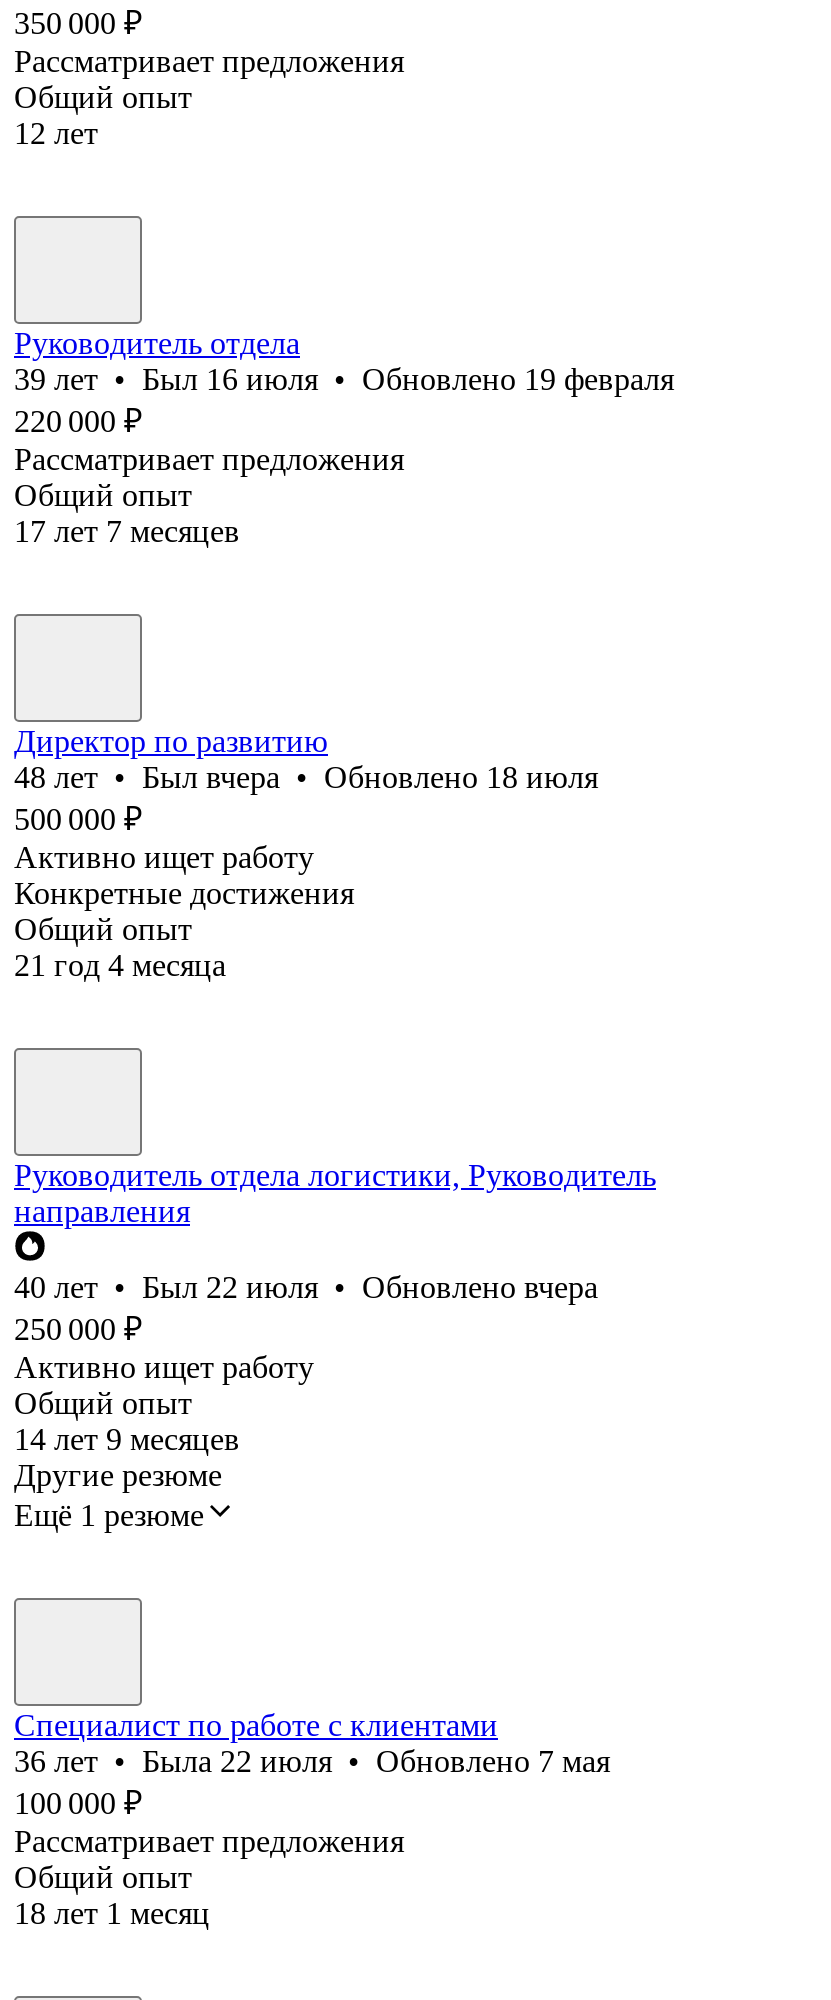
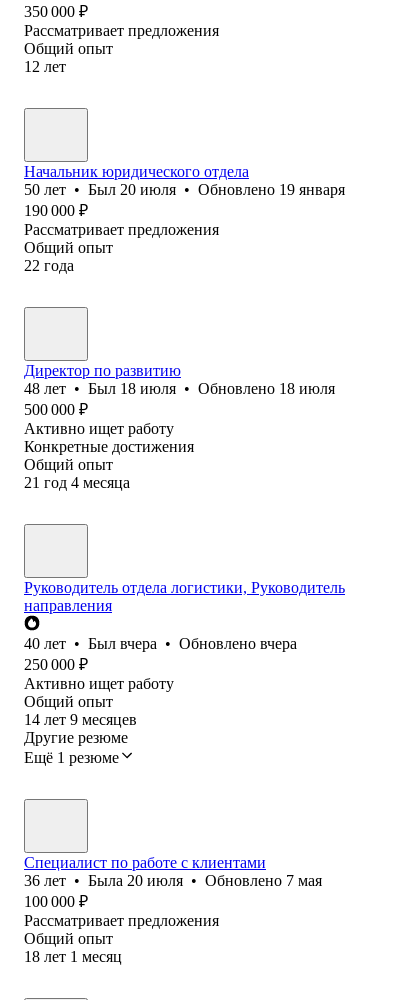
- Руководитель отдела
- 39 лет • Был 16 июля • Обновлено 19 февраля
- 220 000 ₽
+ Начальник юридического отдела
+ 50 лет • Был 20 июля • Обновлено 19 января
+ 190 000 ₽

- 17 лет 7 месяцев
+ 22 года

- 48 лет • Был вчера • Обновлено 18 июля
+ 48 лет • Был 18 июля • Обновлено 18 июля

- 40 лет • Был 22 июля • Обновлено вчера
+ 40 лет • Был вчера • Обновлено вчера

- 36 лет • Была 22 июля • Обновлено 7 мая
+ 36 лет • Была 20 июля • Обновлено 7 мая
